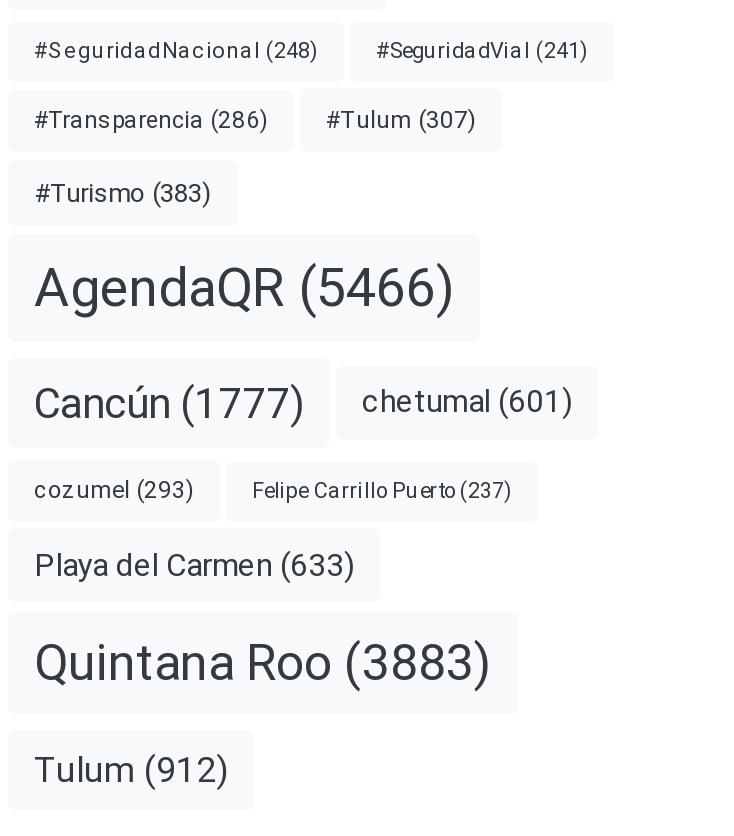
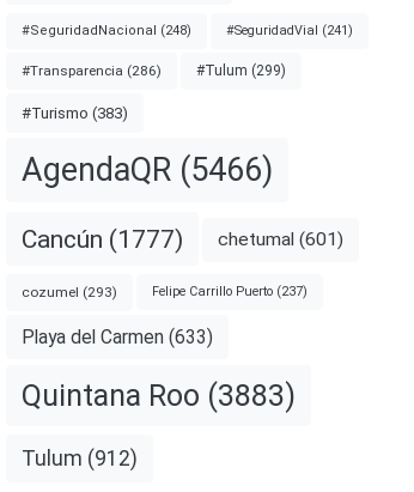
- #Tulum (307)
+ #Tulum (299)
